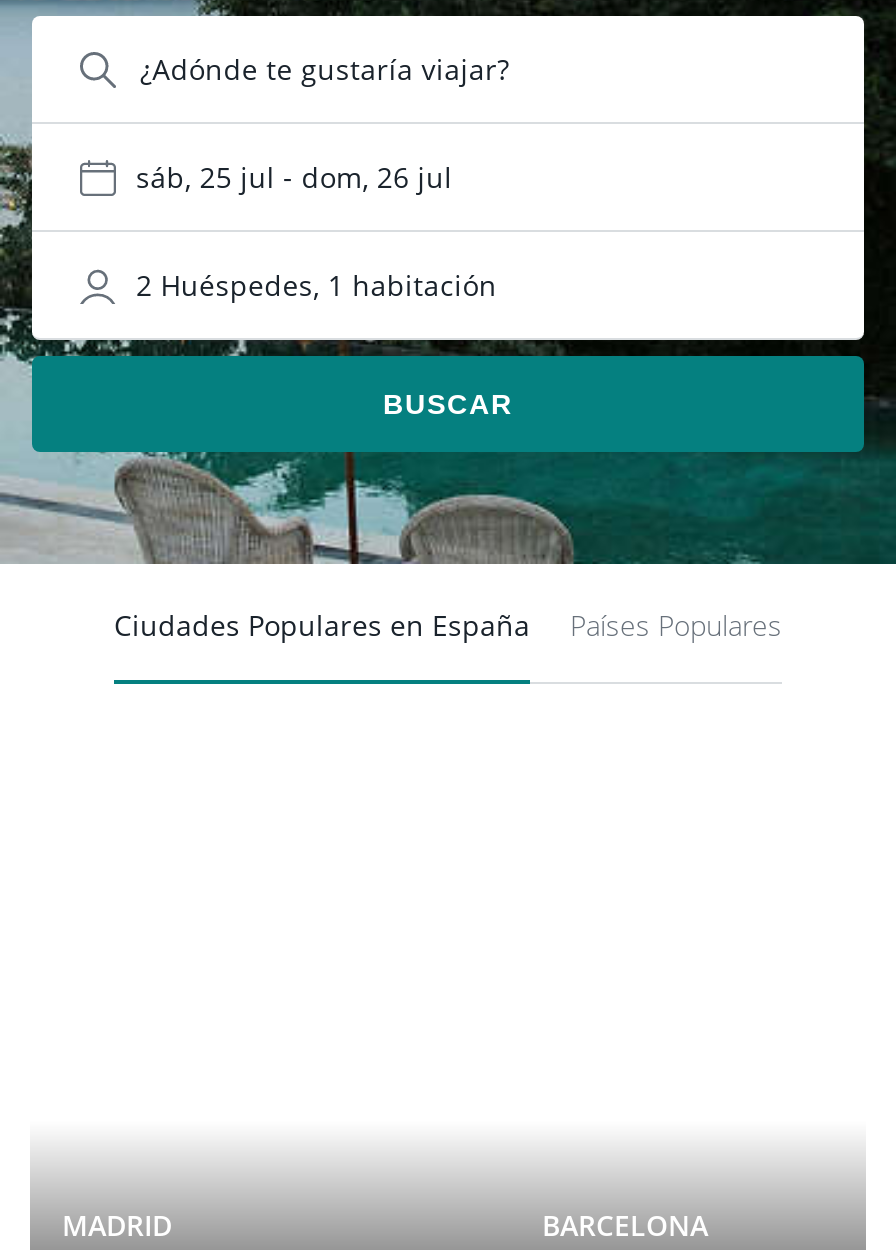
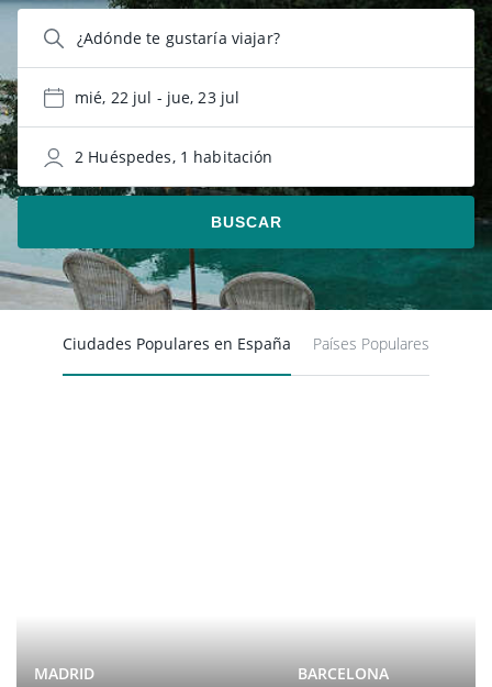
- sáb, 25 jul - dom, 26 jul
+ mié, 22 jul - jue, 23 jul
